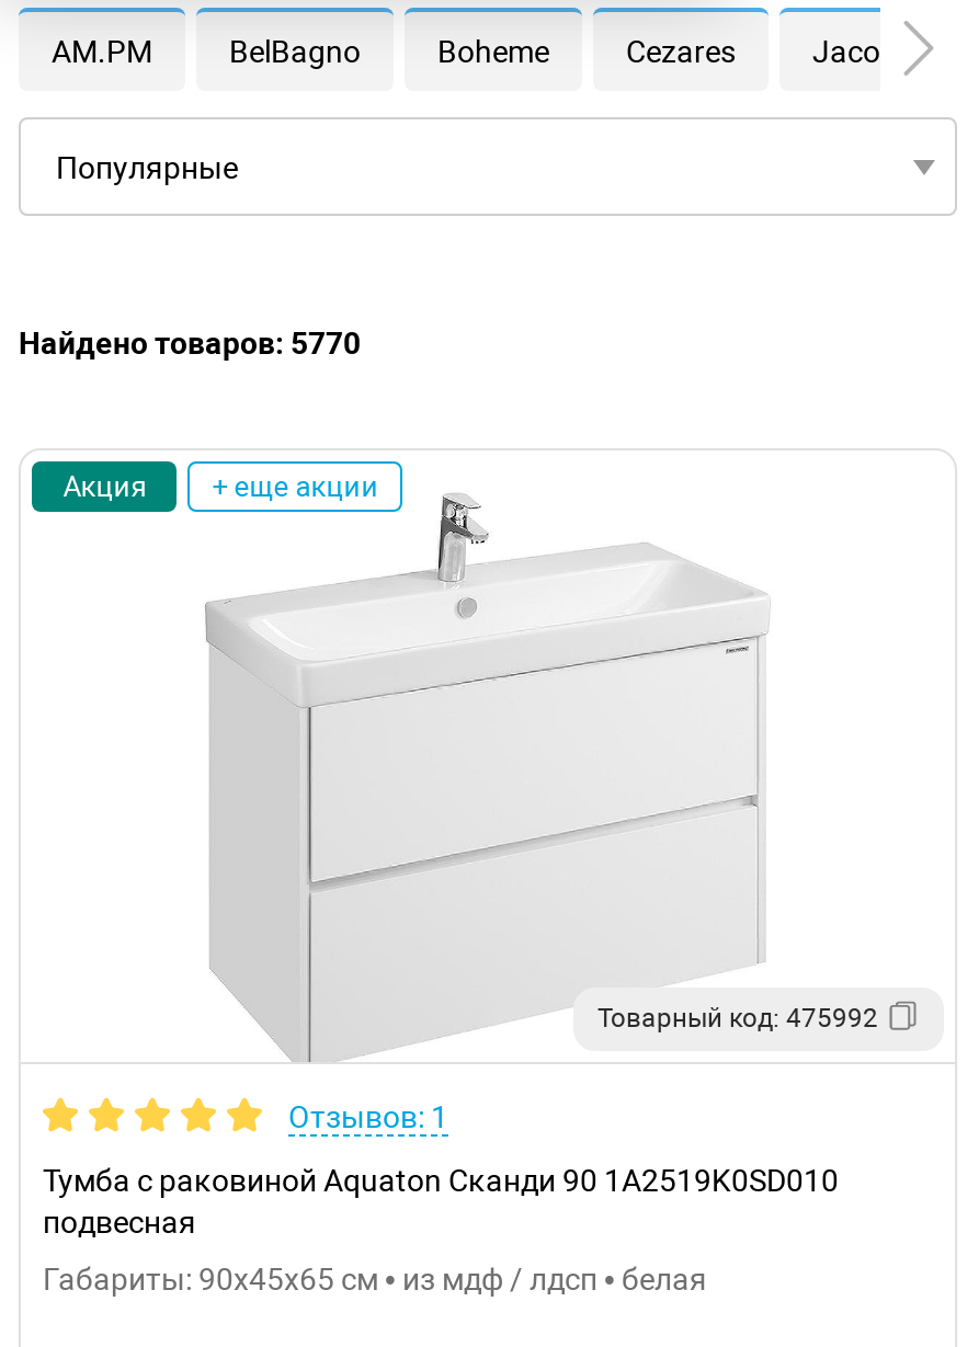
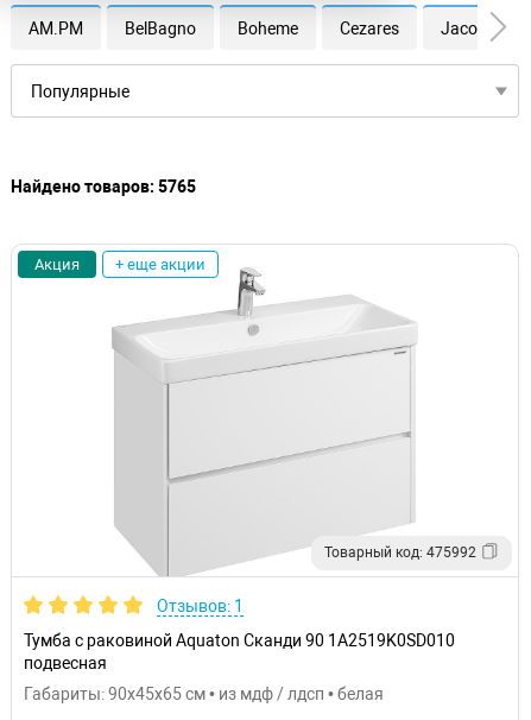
- Найдено товаров: 5770
+ Найдено товаров: 5765
